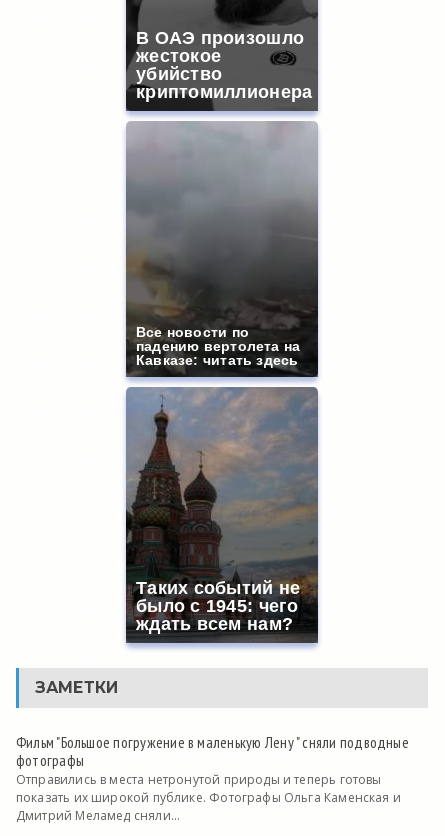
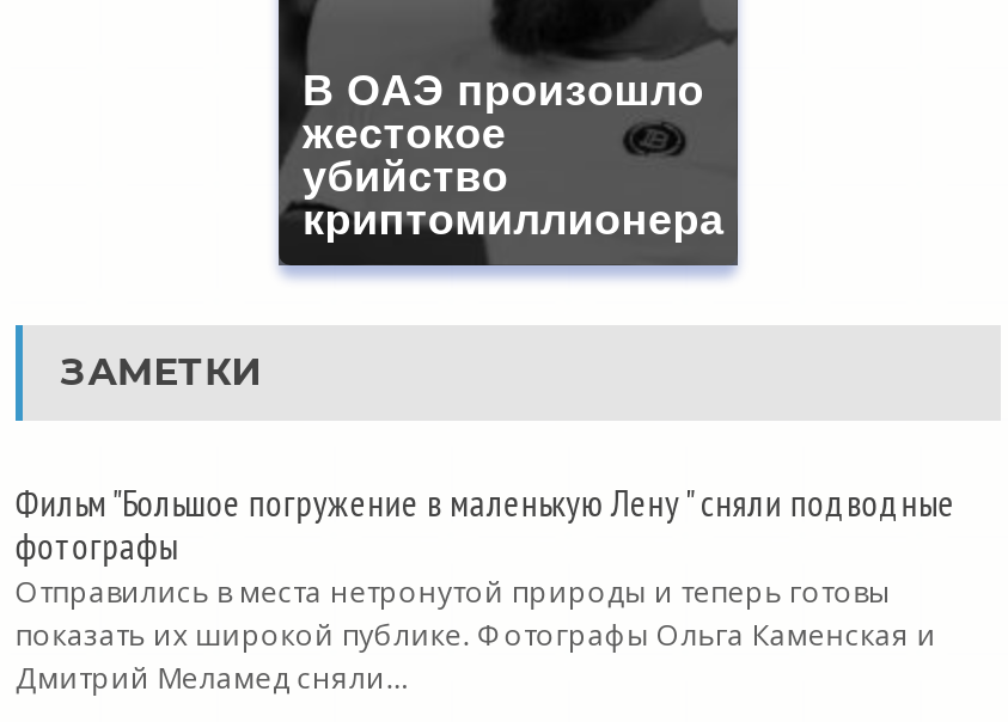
- [image]
- Все новости по
- падению вертолета на
- Кавказе: читать здесь

- Таких событий не
- было с 1945: чего
- ждать всем нам?
